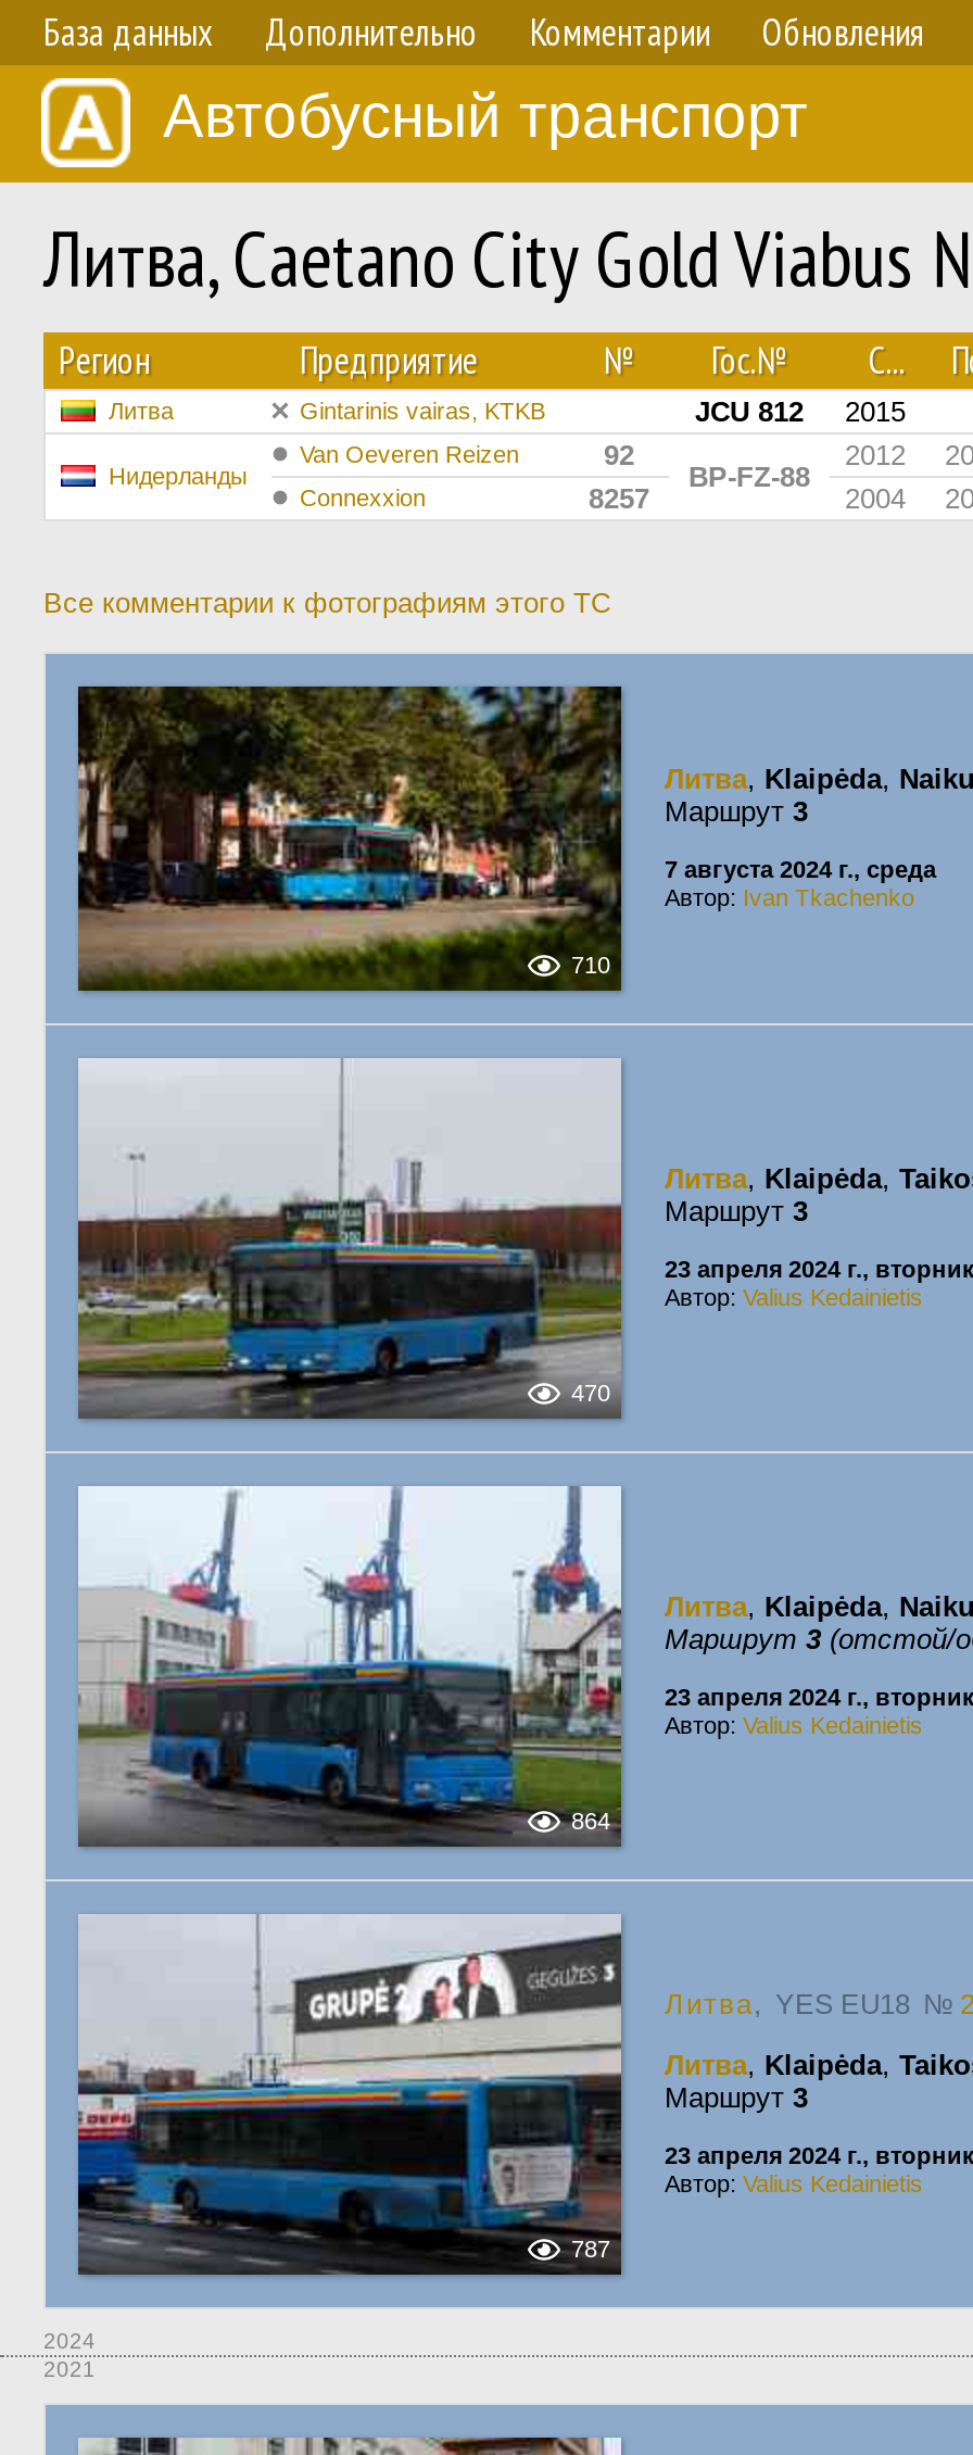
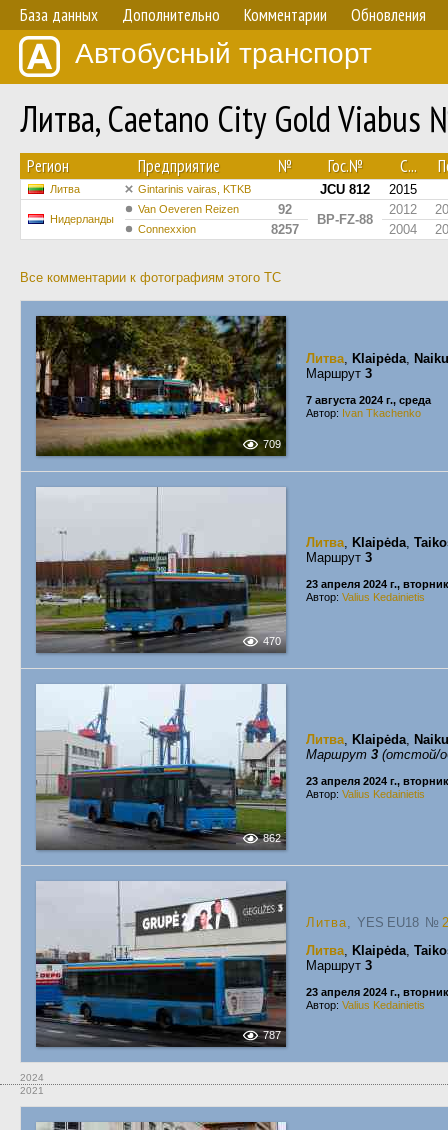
- 710
+ 709

- 864
+ 862
